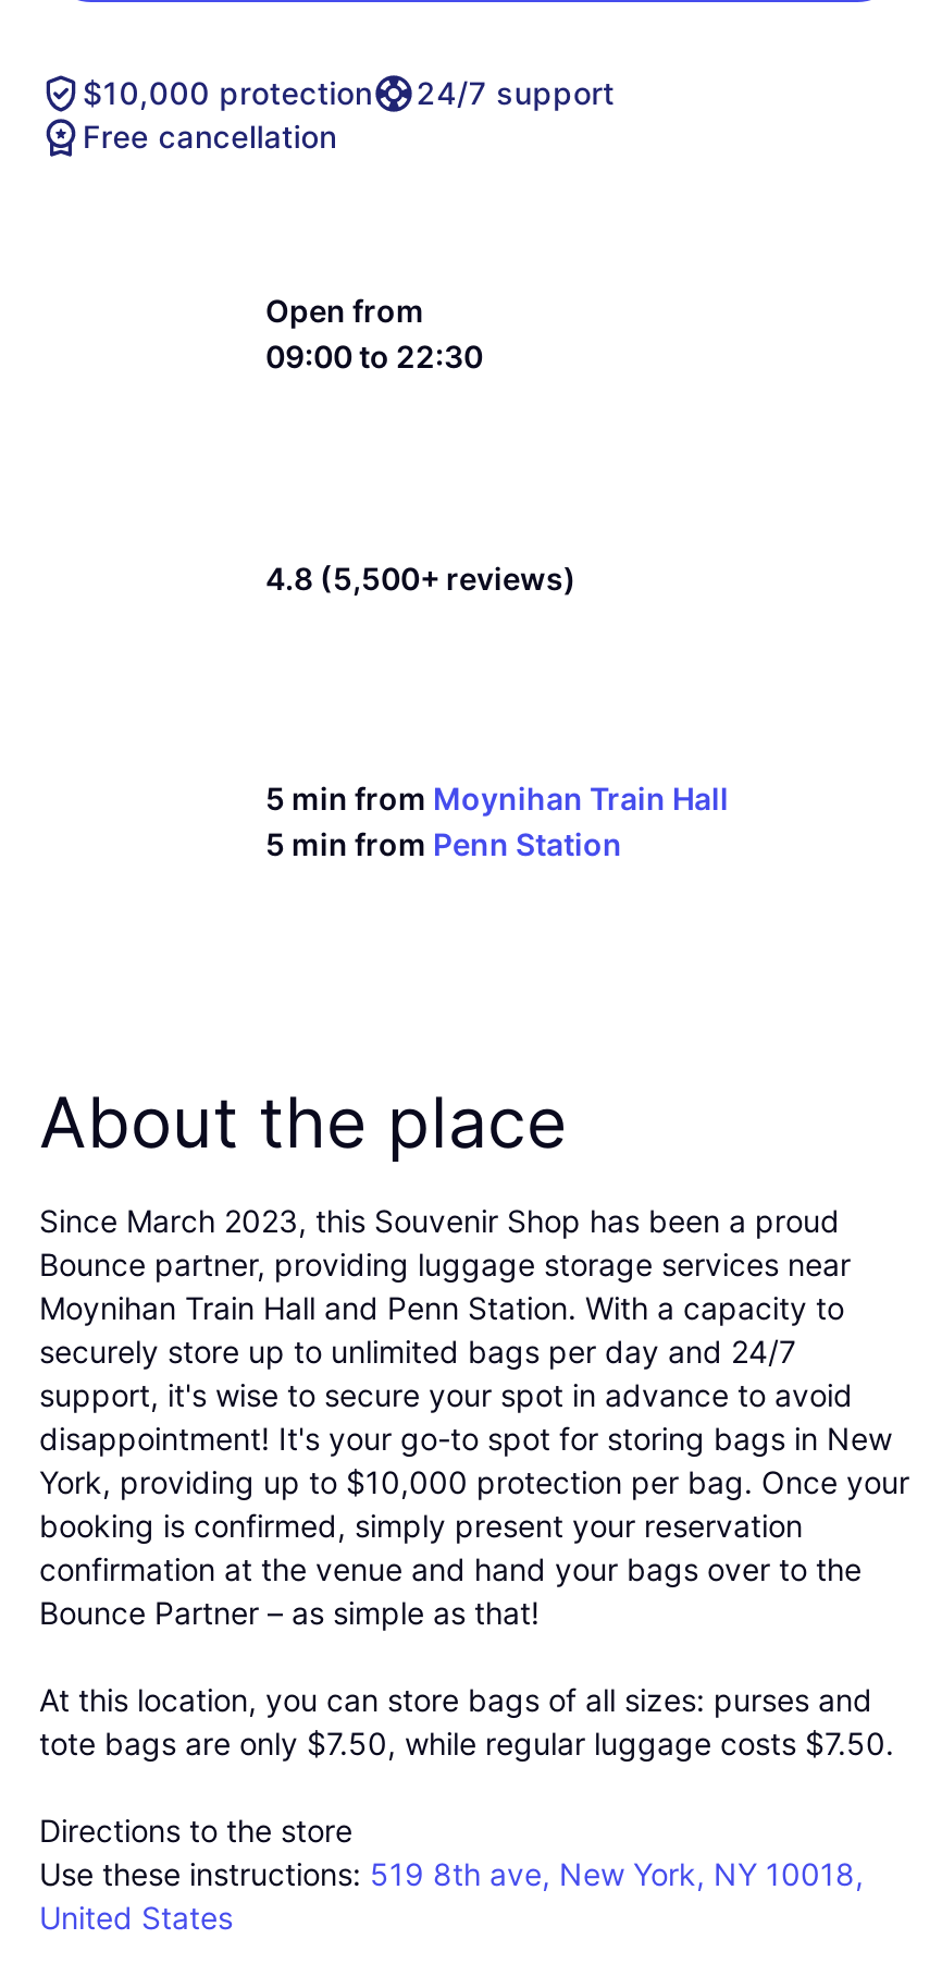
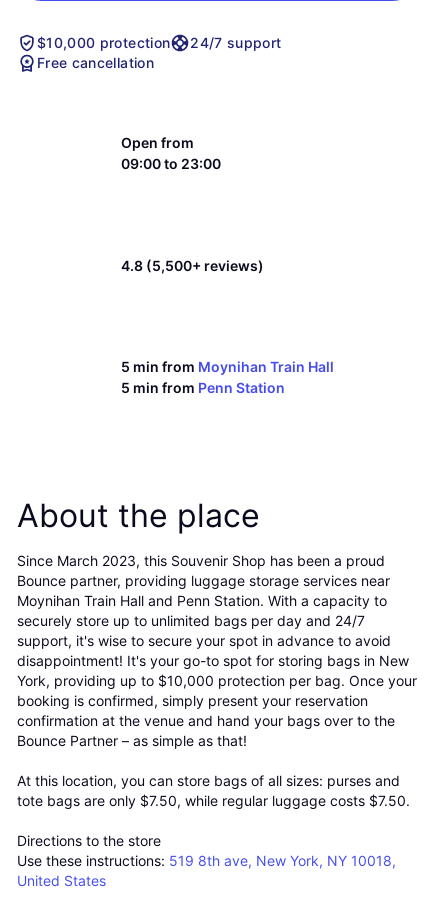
- 09:00 to 22:30
+ 09:00 to 23:00
